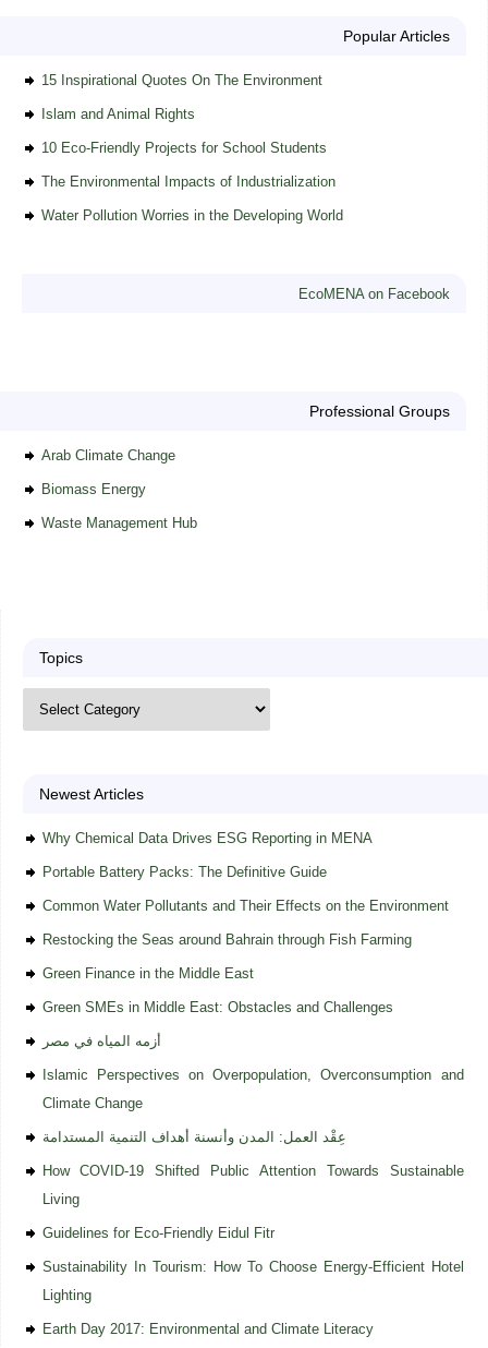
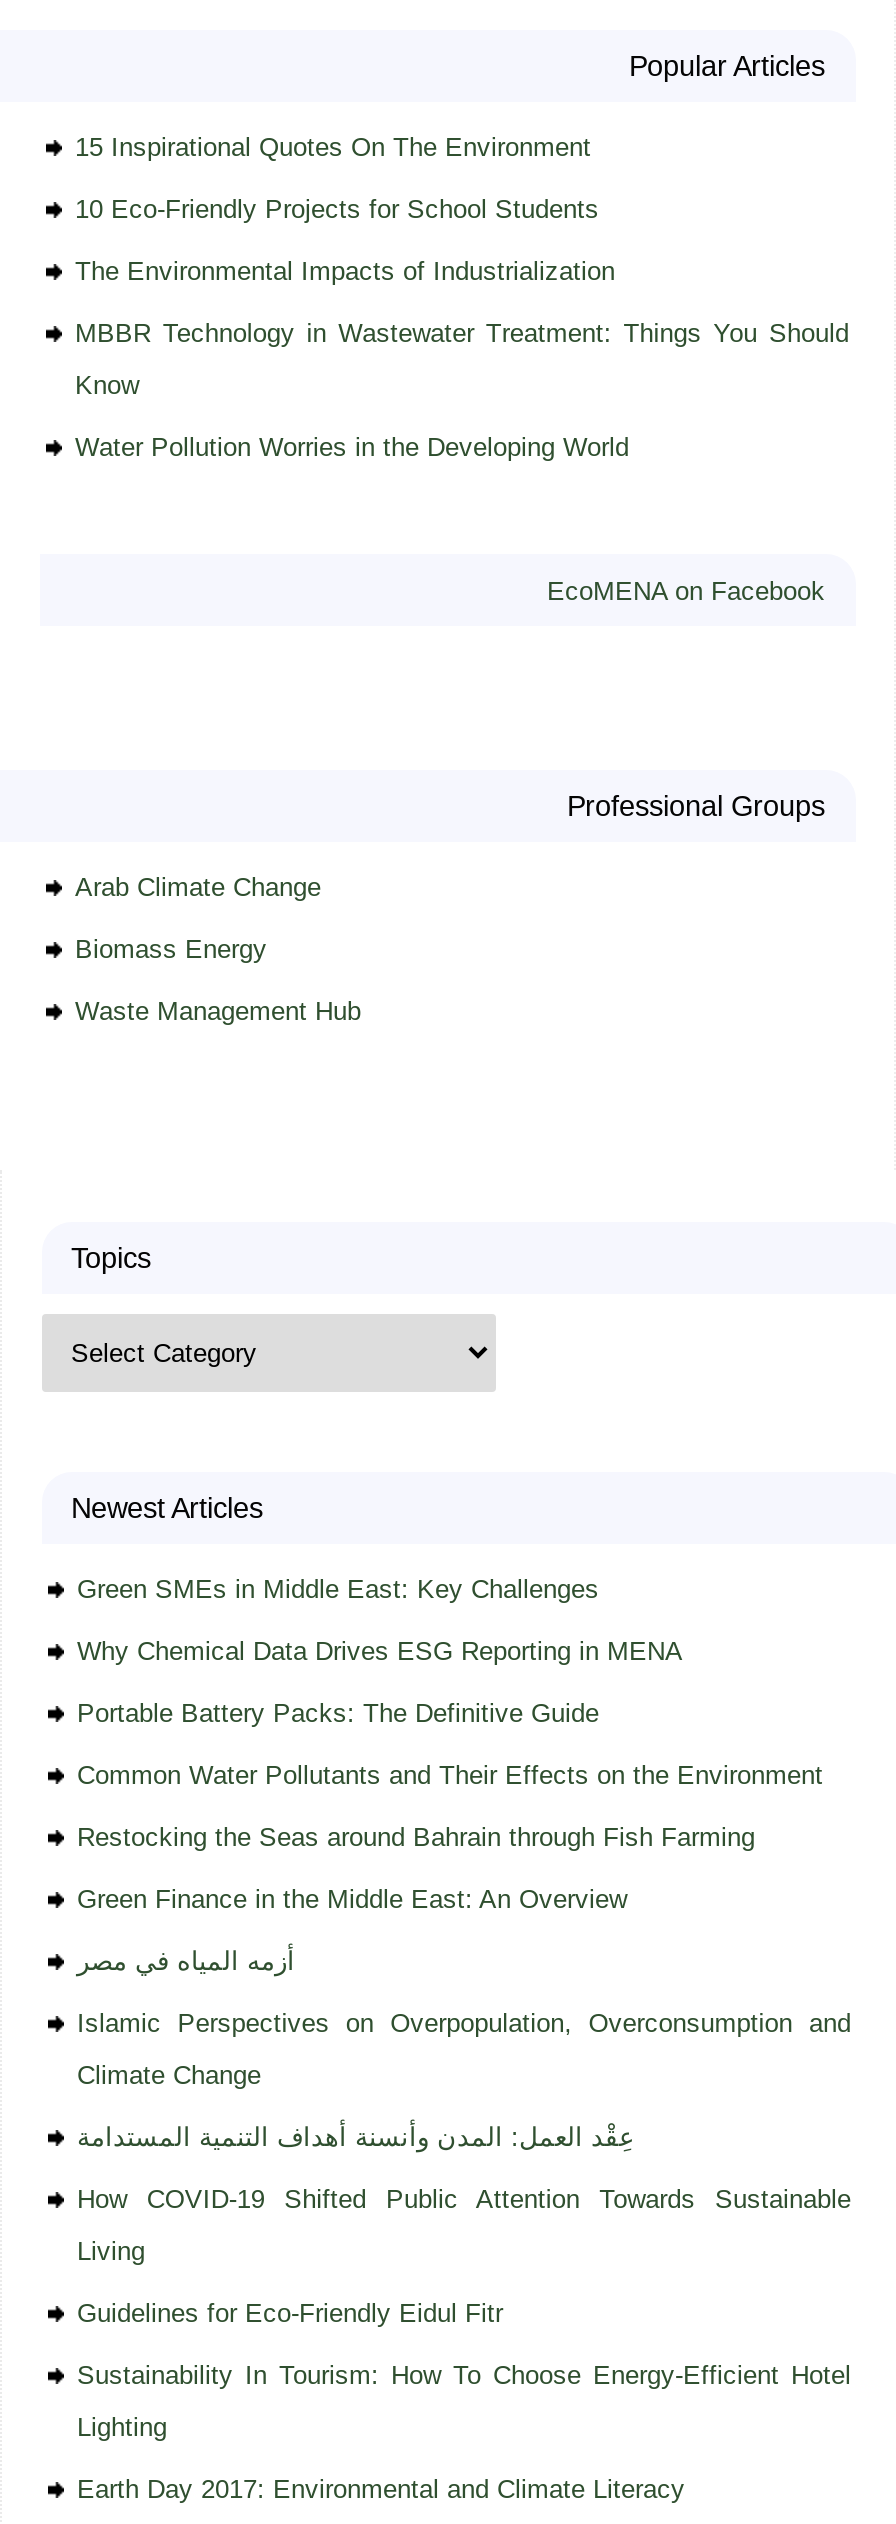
- Islam and Animal Rights

moved up: 10 Eco-Friendly Projects for School Students | The Environmental Impacts of Industrialization

+ MBBR Technology in Wastewater Treatment: Things You Should
+ Know

+ Green SMEs in Middle East: Key Challenges

moved down: Why Chemical Data Drives ESG Reporting in MENA | Portable Battery Packs: The Definitive Guide | Common Water Pollutants and Their Effects on the Environment | Restocking the Seas around Bahrain through Fish Farming

- Green Finance in the Middle East
- Green SMEs in Middle East: Obstacles and Challenges
+ Green Finance in the Middle East: An Overview
